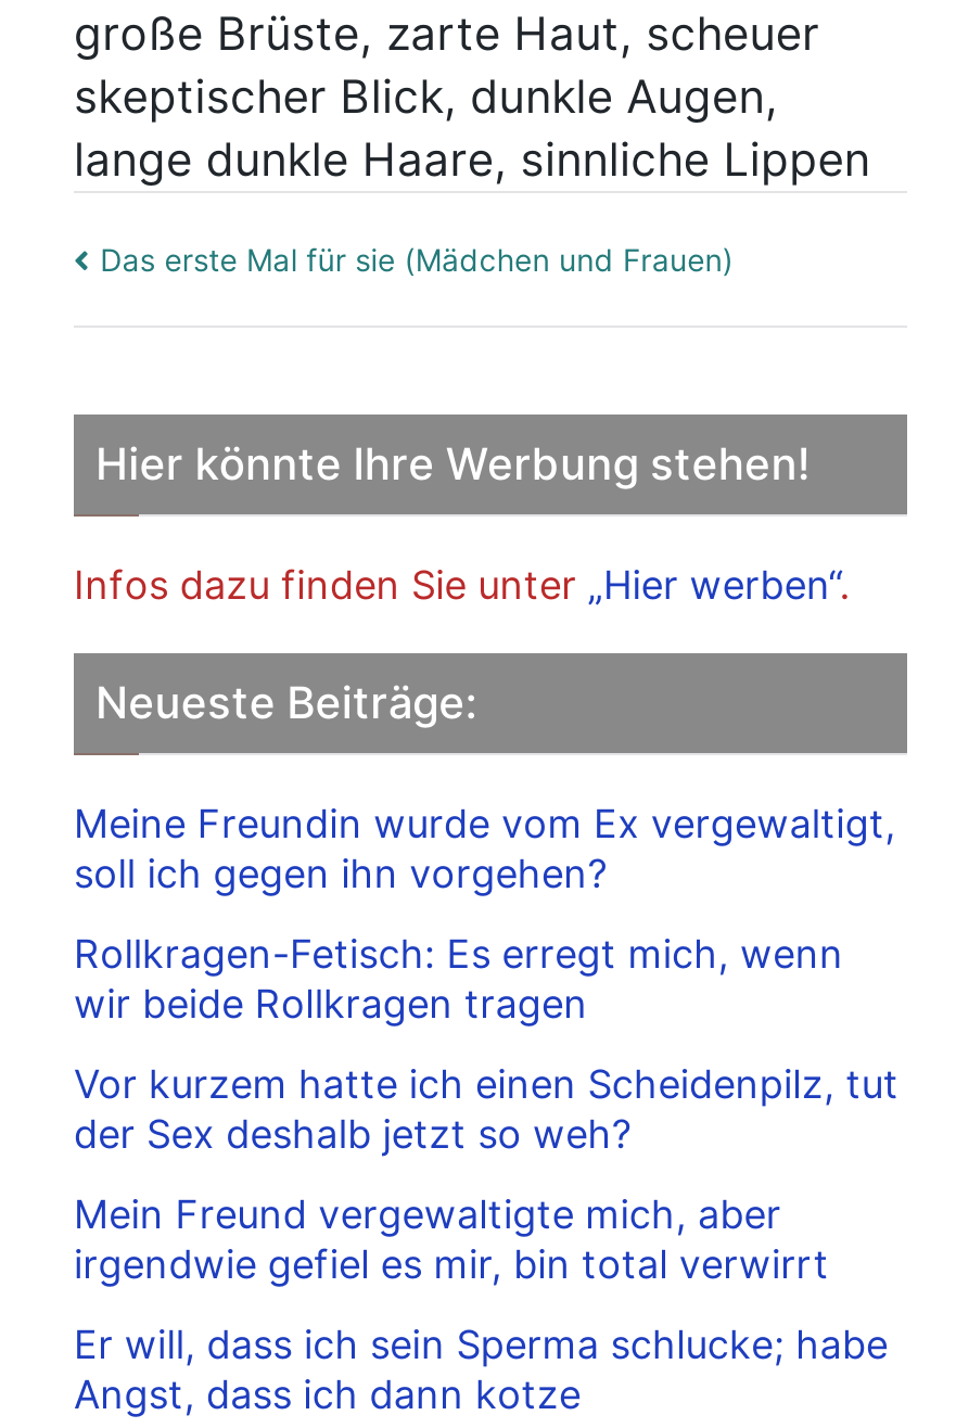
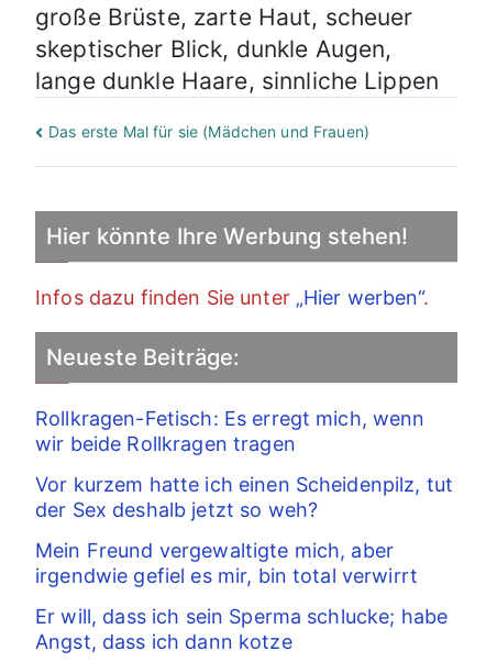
- Meine Freundin wurde vom Ex vergewaltigt,
- soll ich gegen ihn vorgehen?
